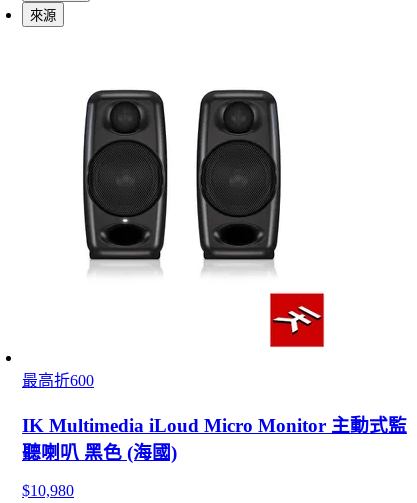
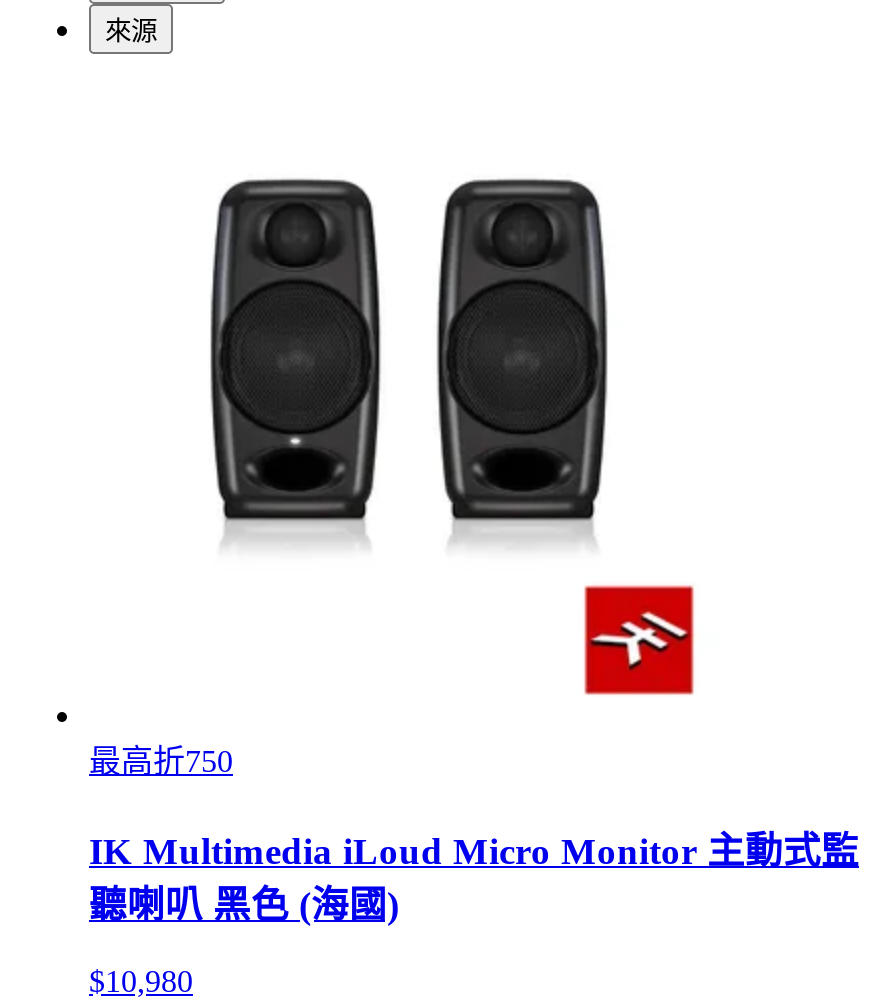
- 最高折600
+ 最高折750
